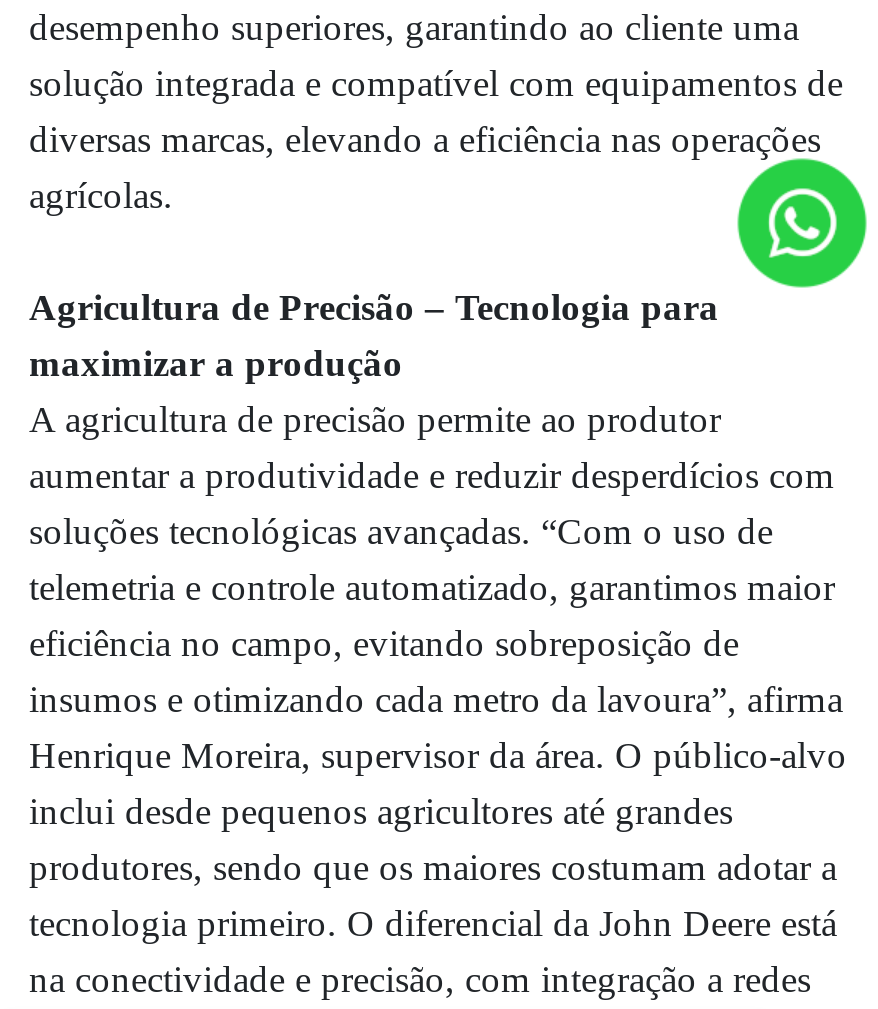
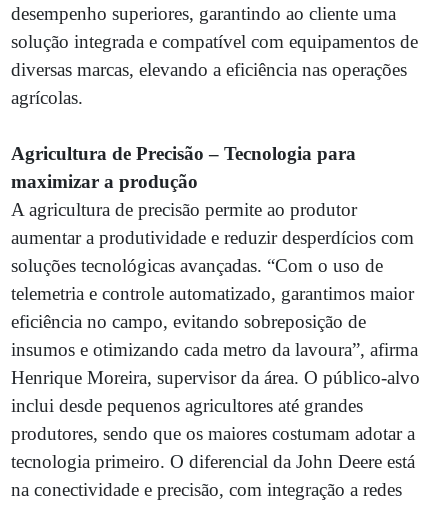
- [image]
